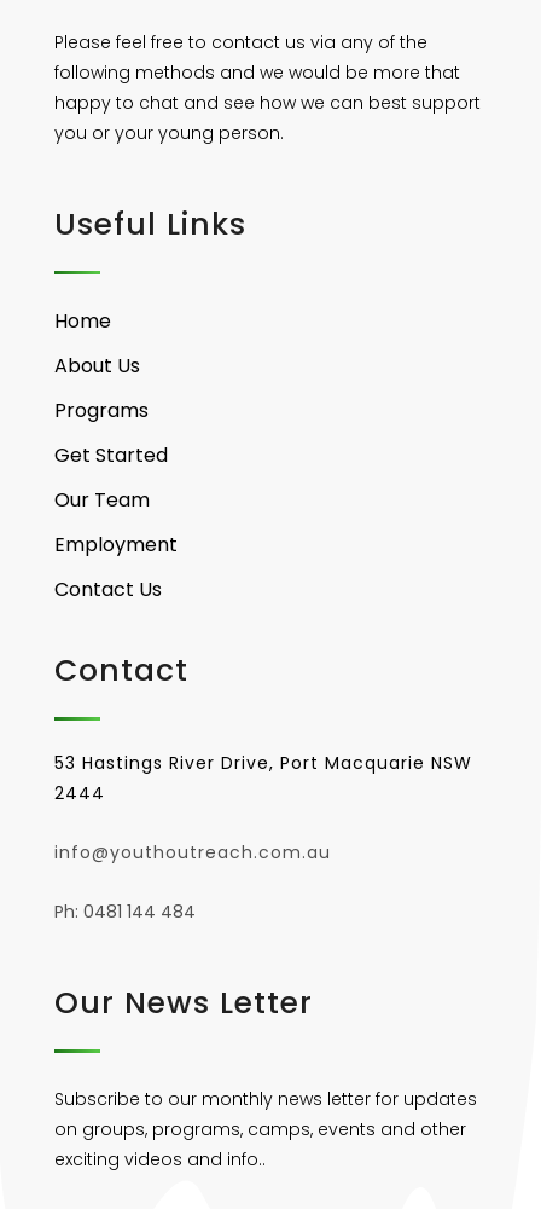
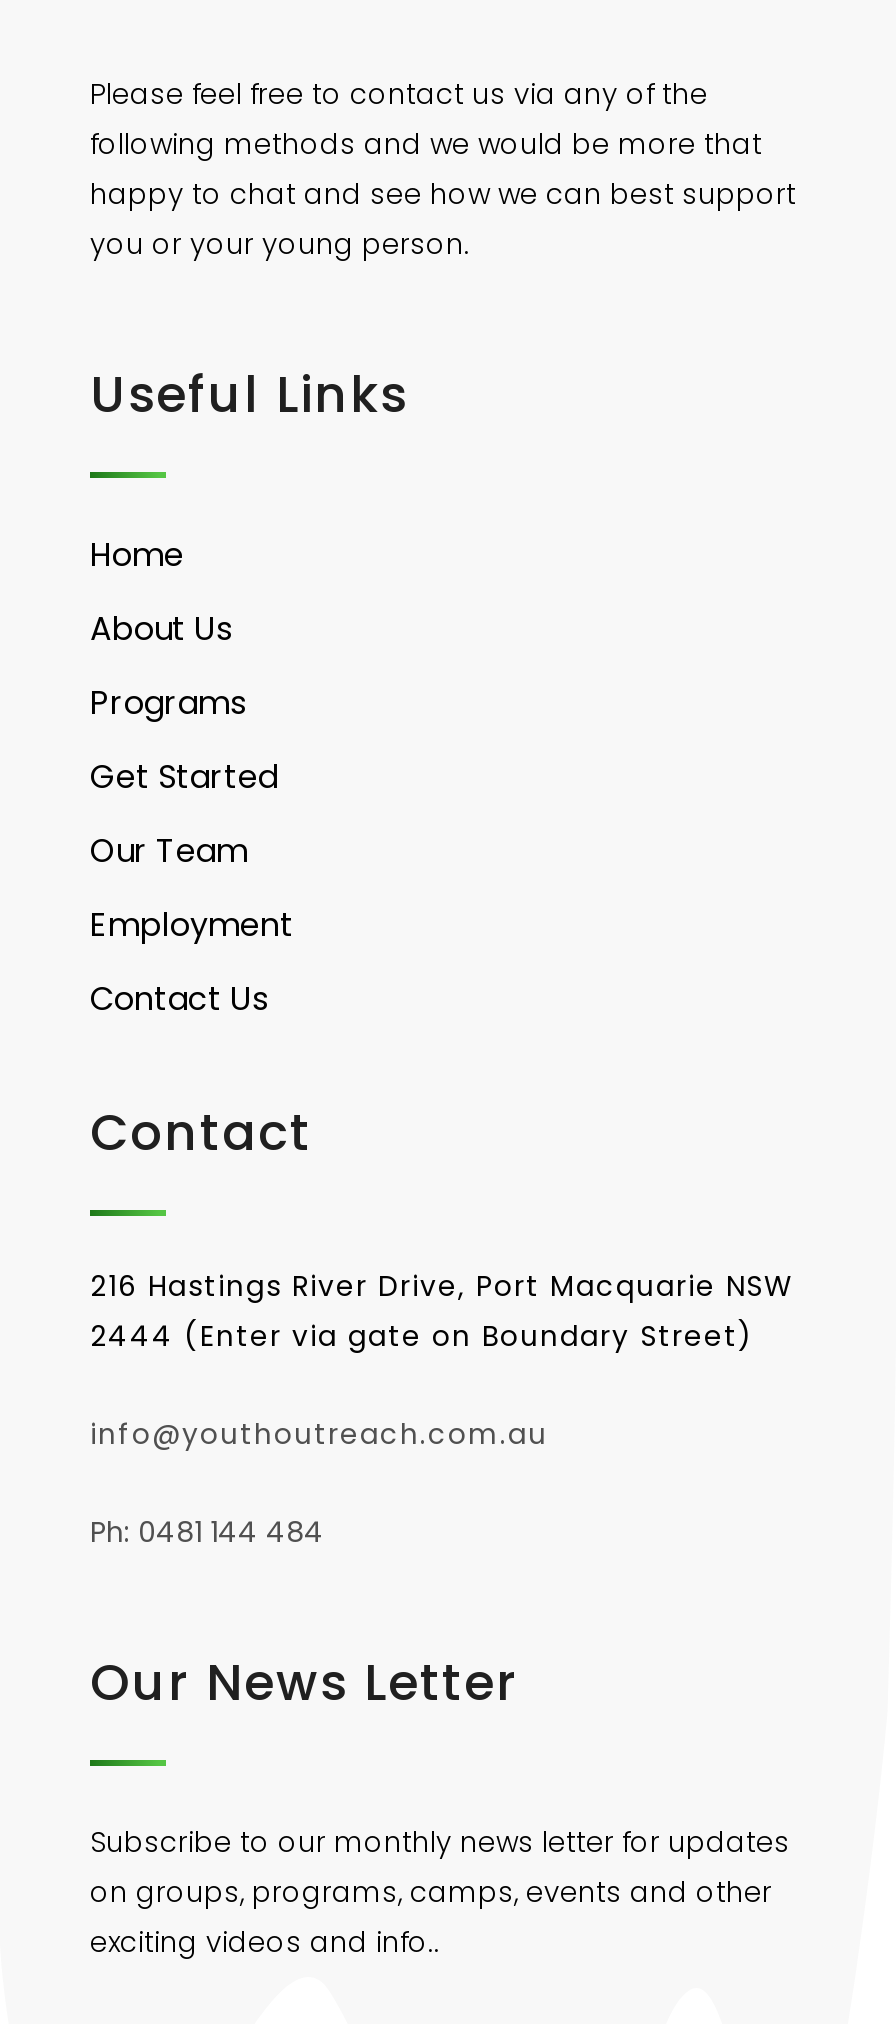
- 53 Hastings River Drive, Port Macquarie NSW
- 2444
+ 216 Hastings River Drive, Port Macquarie NSW
+ 2444 (Enter via gate on Boundary Street)
